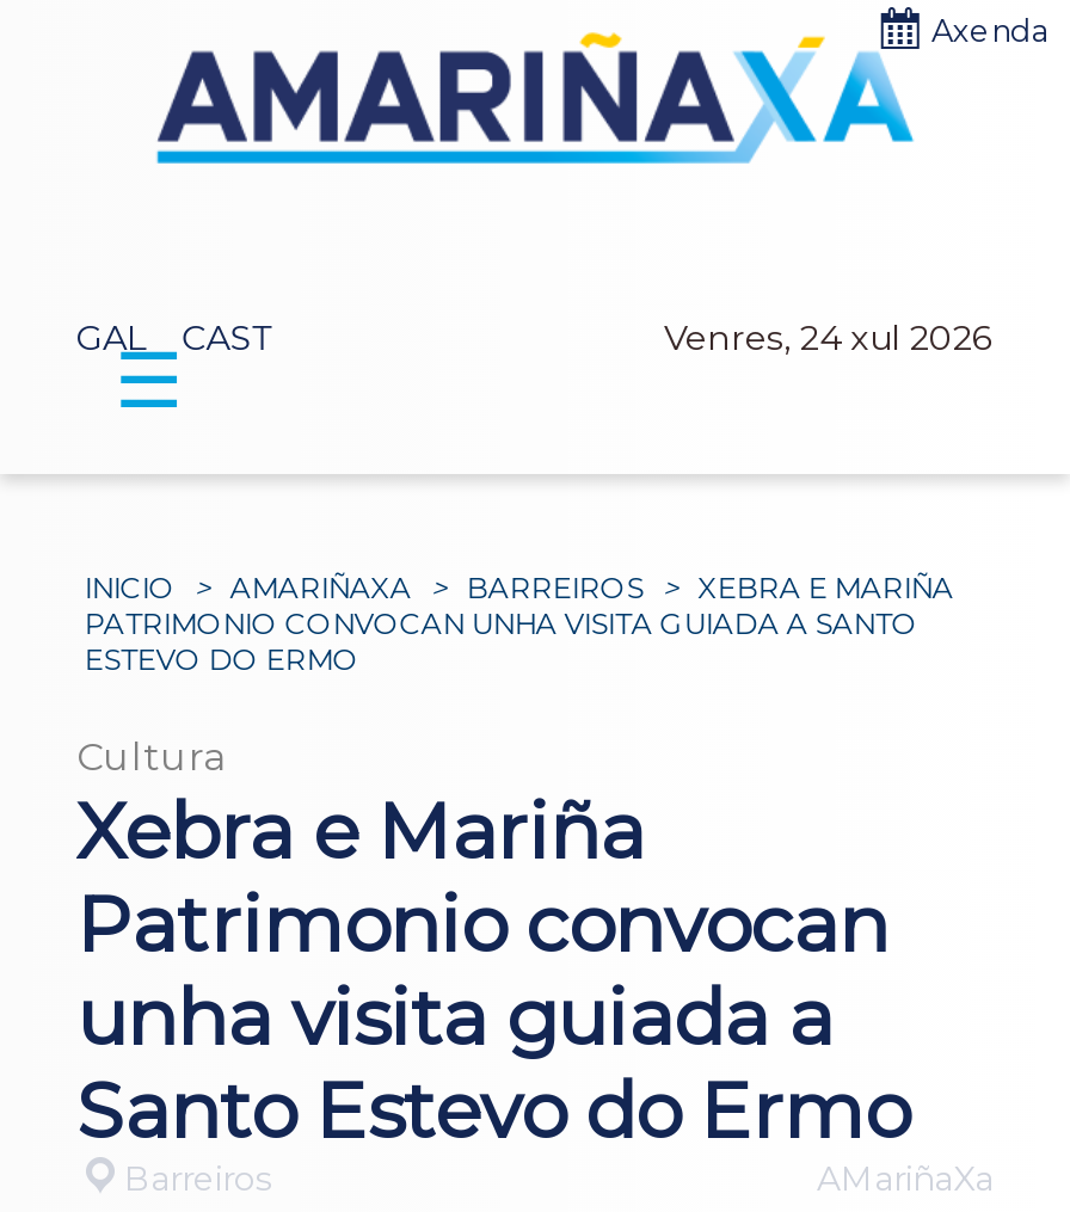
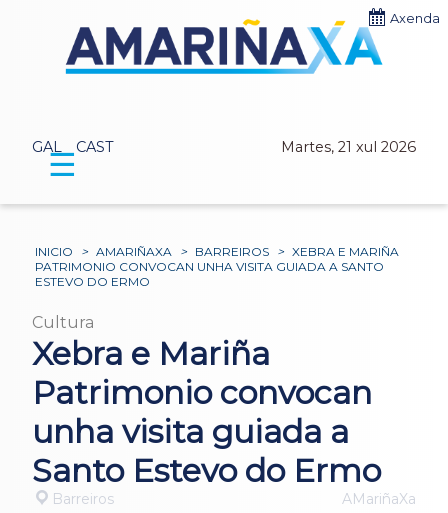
- Venres, 24 xul 2026
+ Martes, 21 xul 2026
